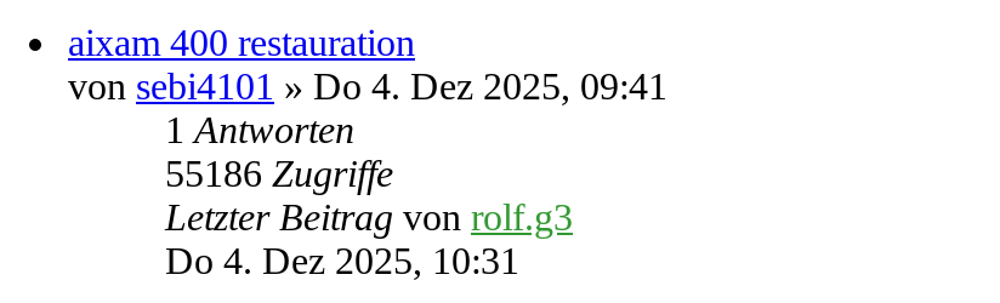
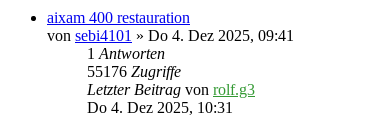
- 55186 Zugriffe
+ 55176 Zugriffe
